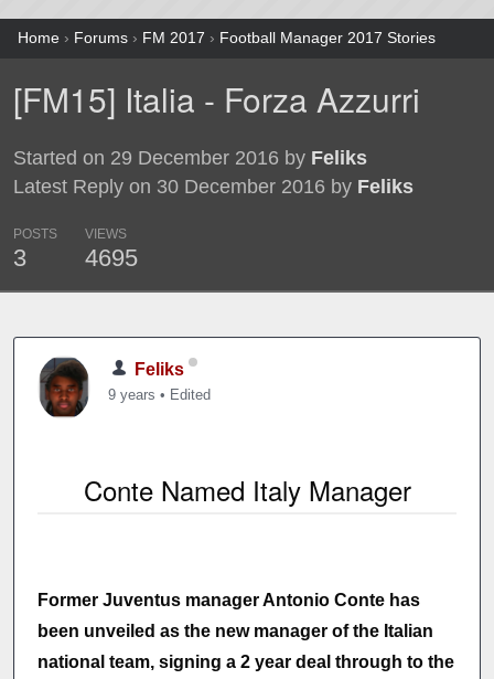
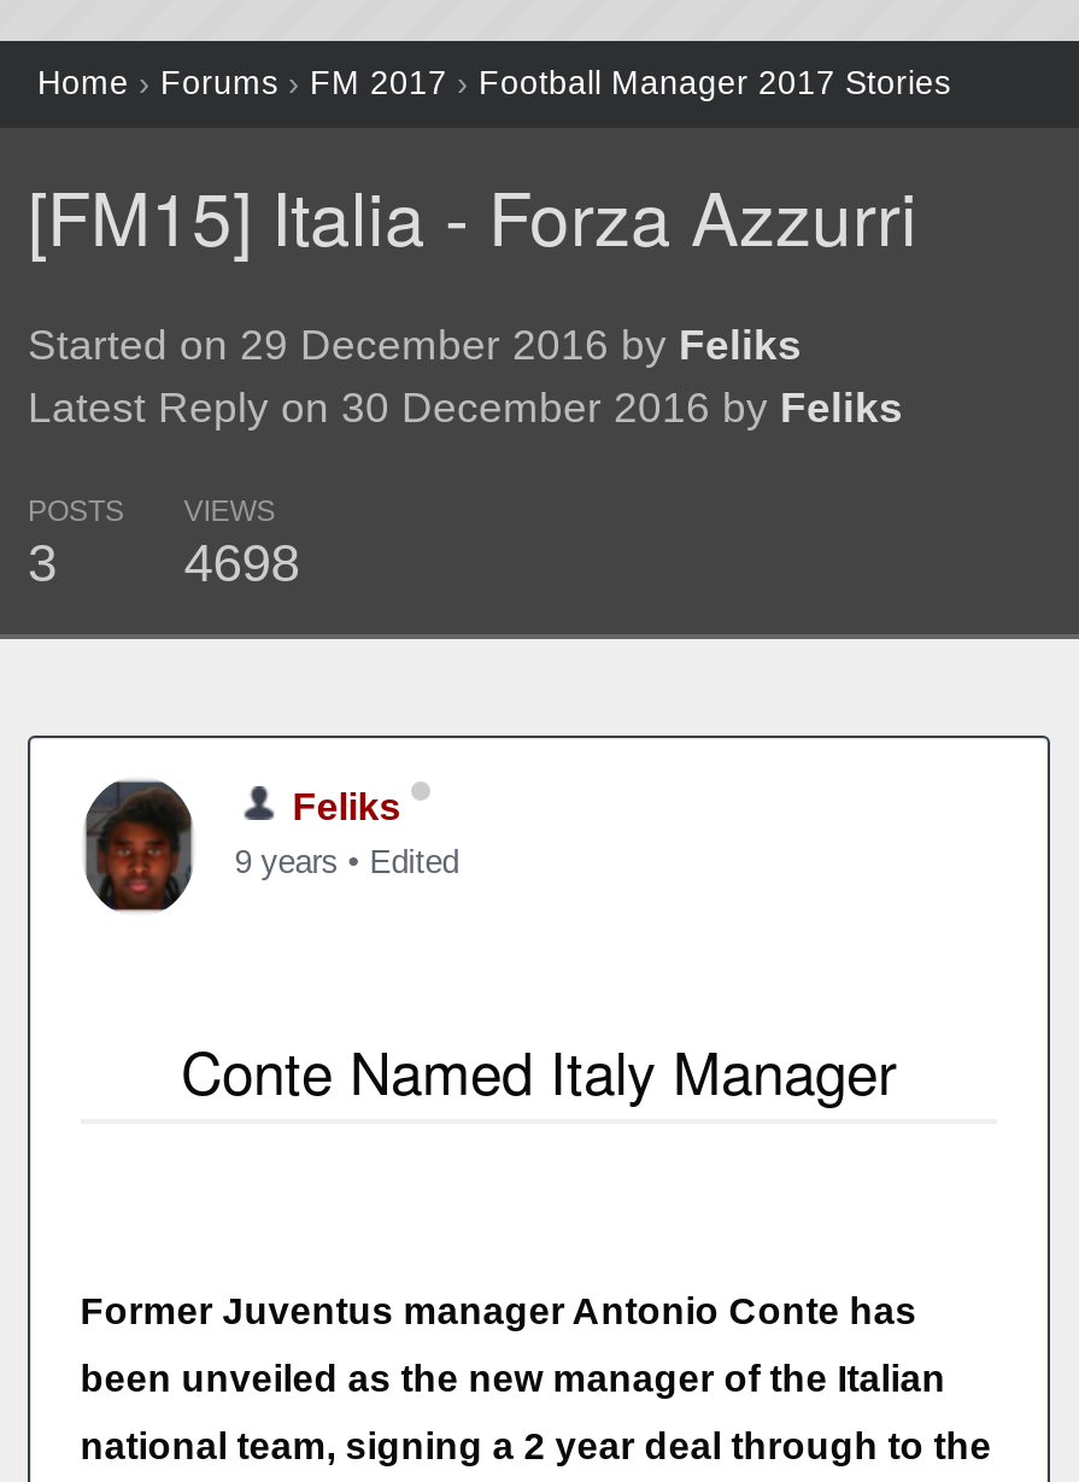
- 4695
+ 4698
